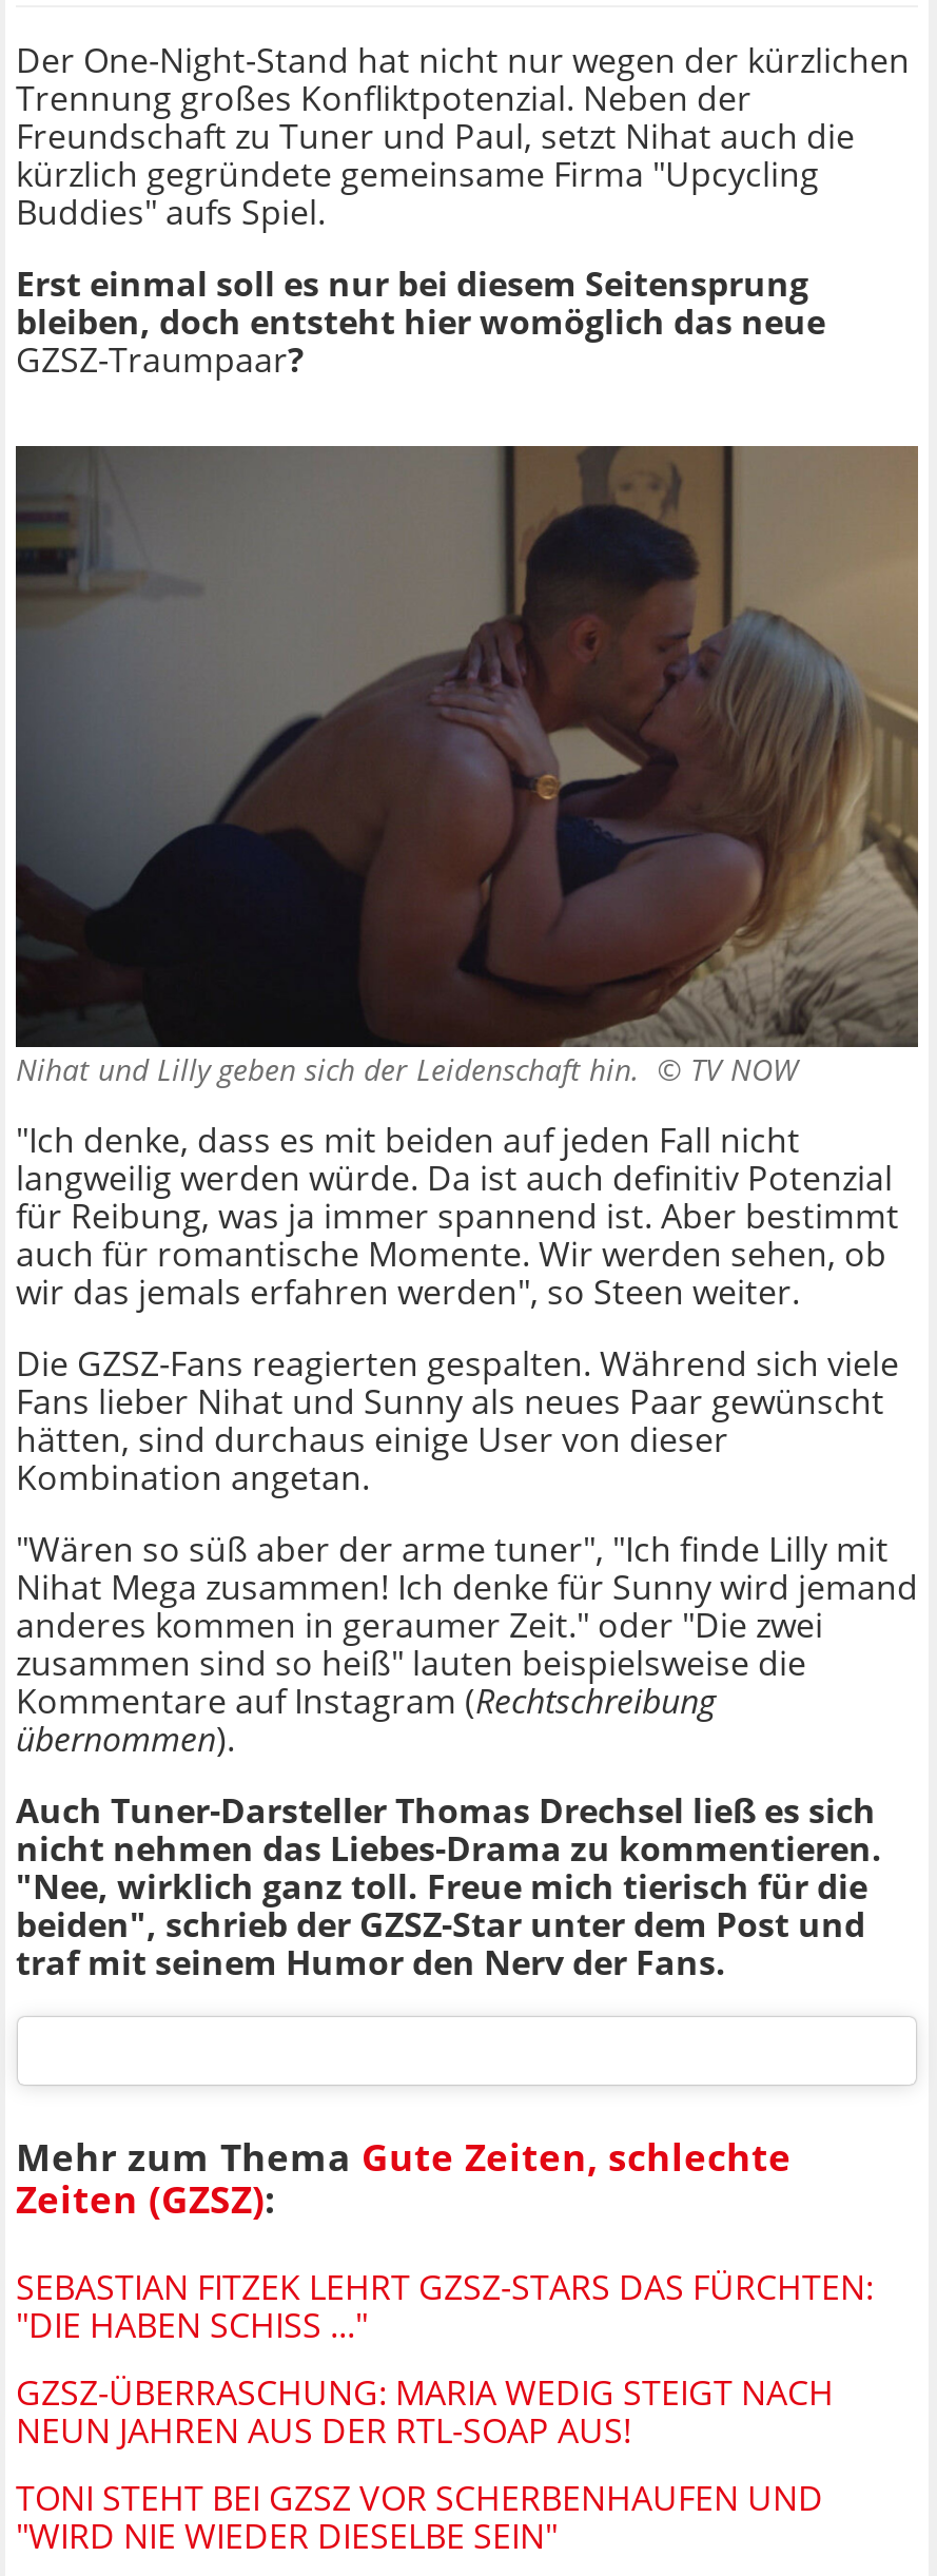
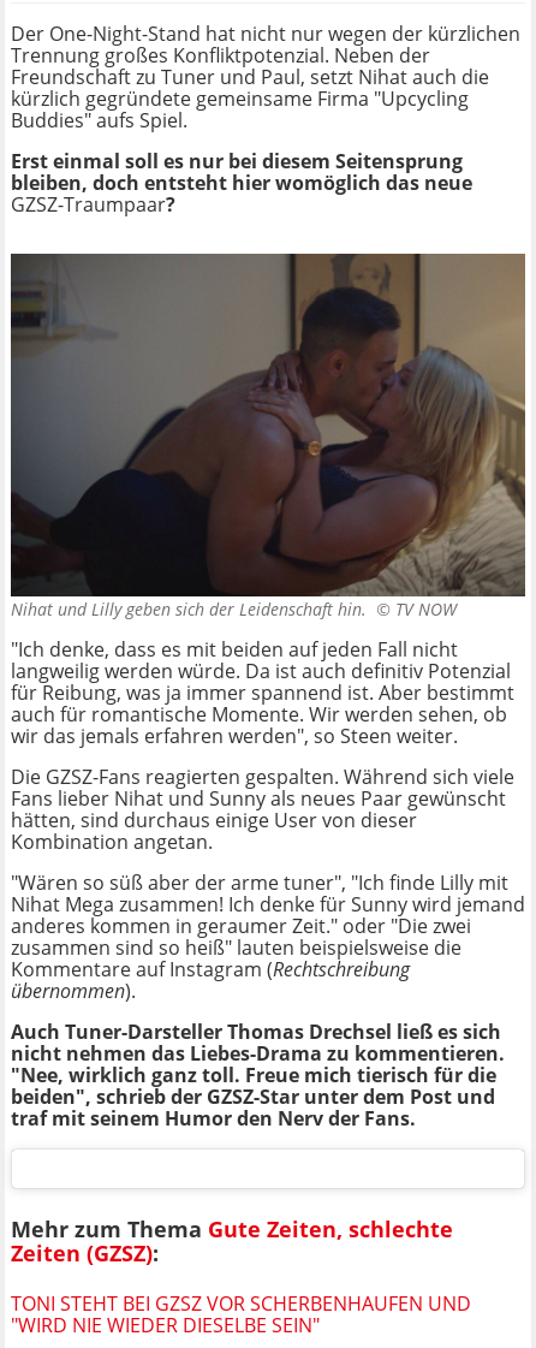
- SEBASTIAN FITZEK LEHRT GZSZ-STARS DAS FÜRCHTEN:
- "DIE HABEN SCHISS ..."
- GZSZ-ÜBERRASCHUNG: MARIA WEDIG STEIGT NACH
- NEUN JAHREN AUS DER RTL-SOAP AUS!
